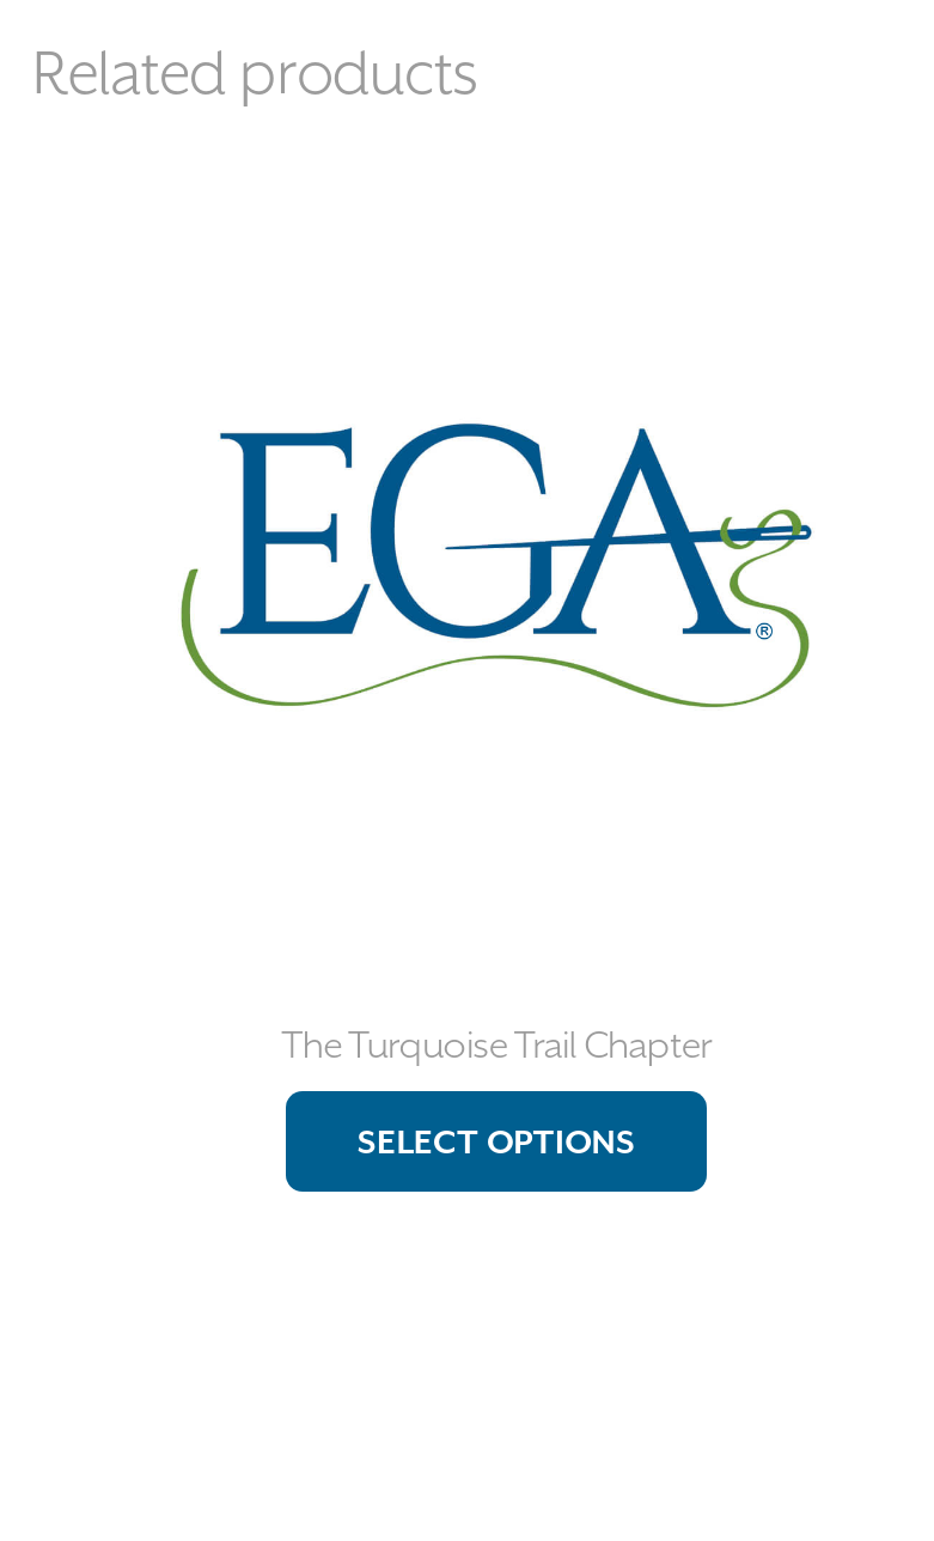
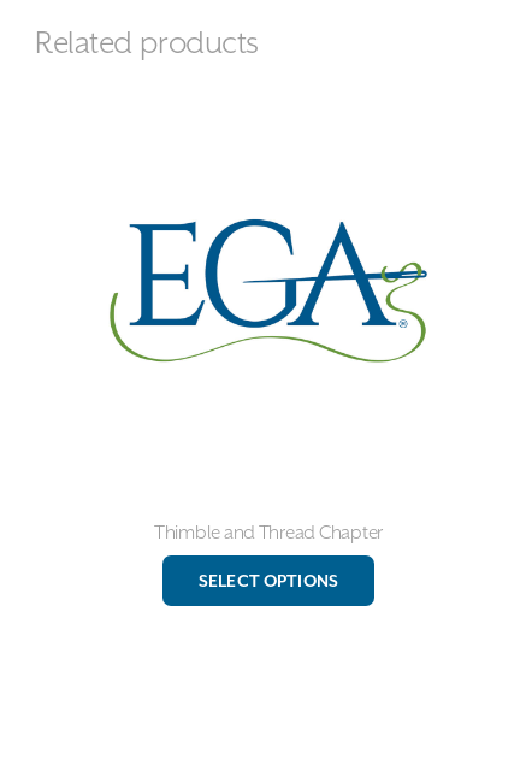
- The Turquoise Trail Chapter
+ Thimble and Thread Chapter
